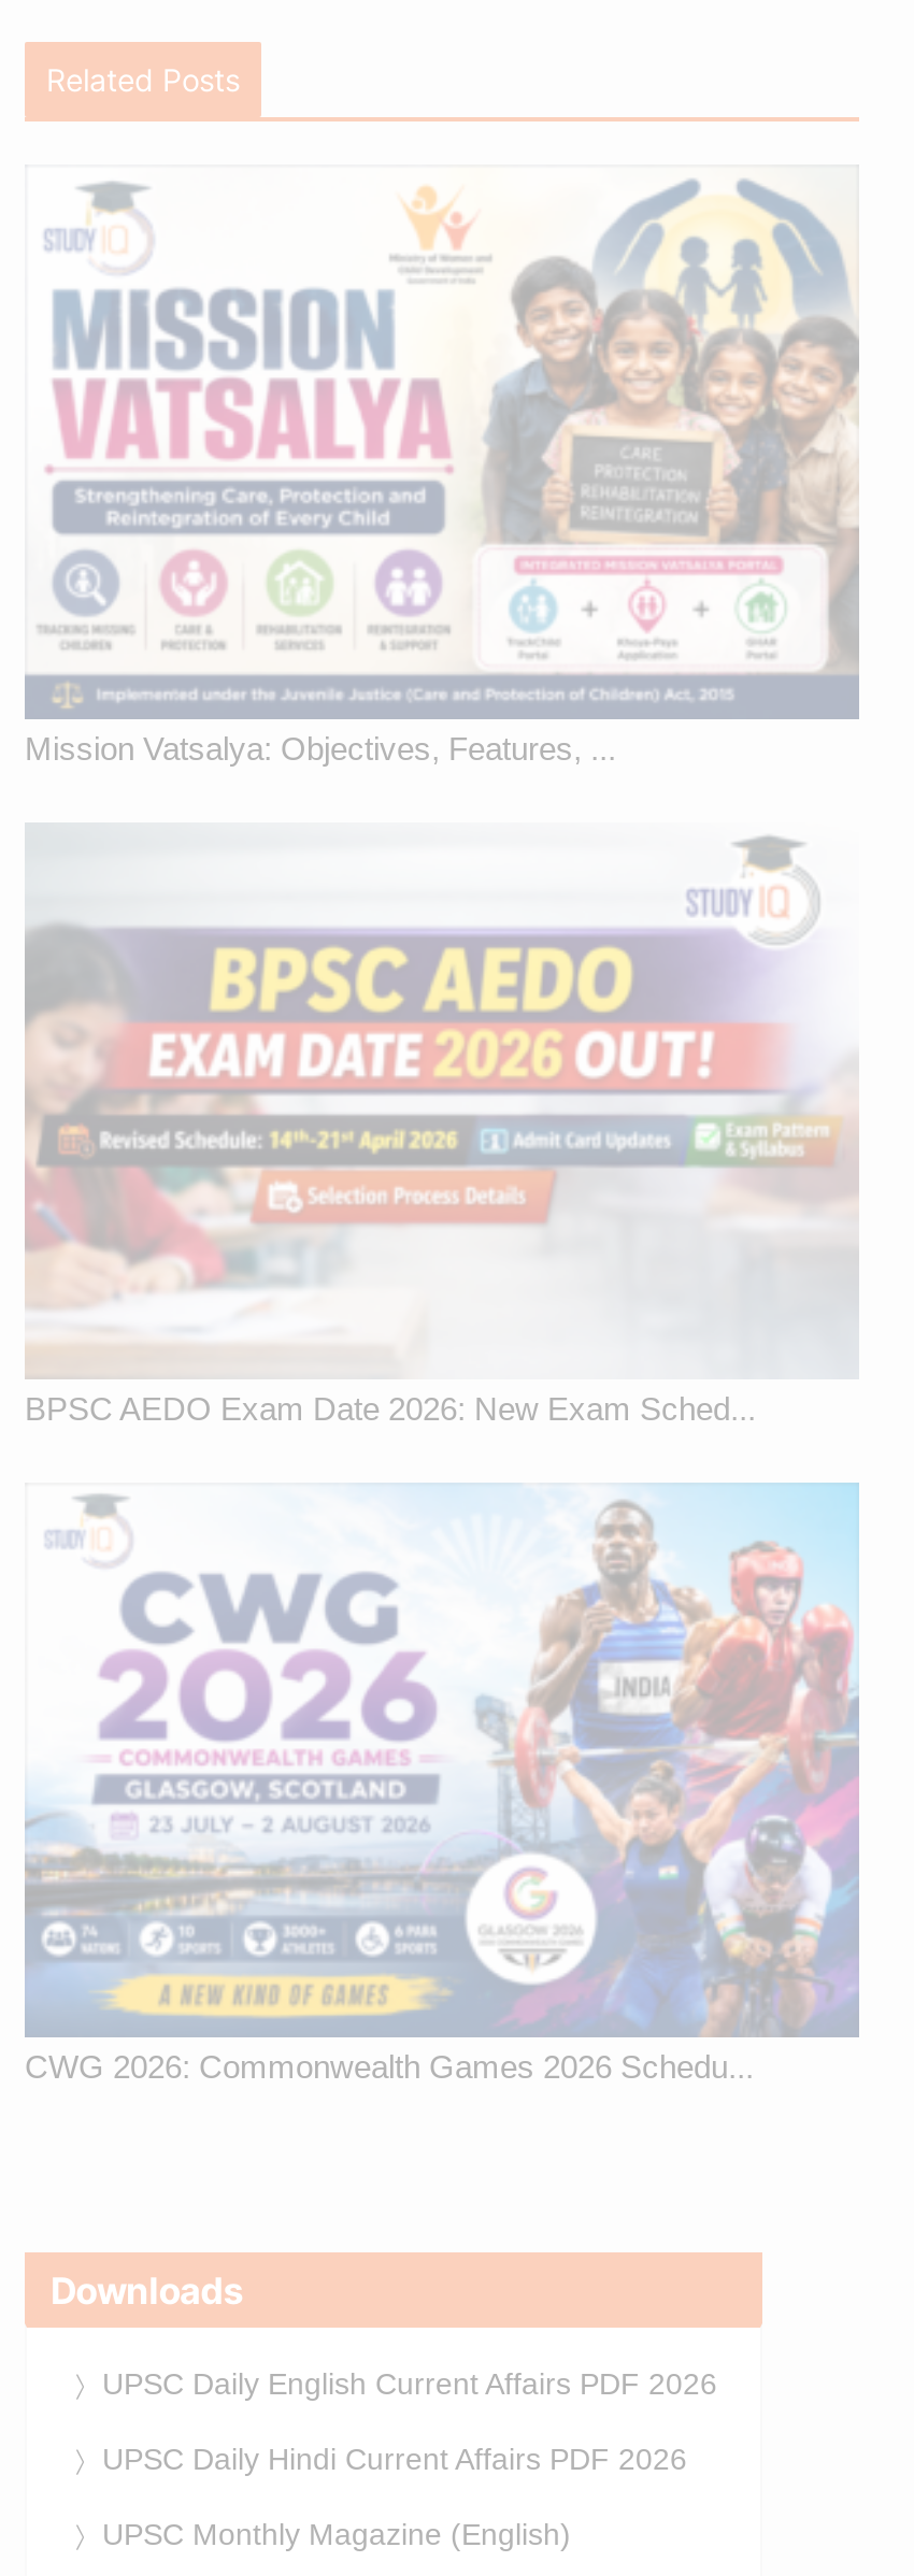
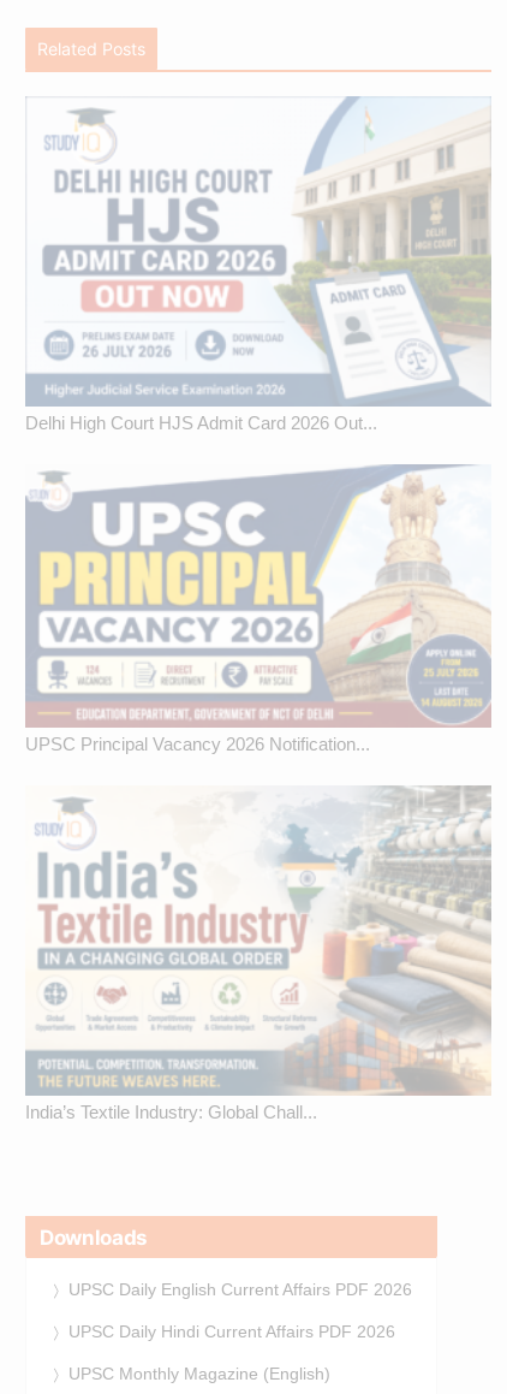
- [image]
- Mission Vatsalya: Objectives, Features, ...
+ [image]
+ Delhi High Court HJS Admit Card 2026 Out...

- [image]
- BPSC AEDO Exam Date 2026: New Exam Sched...
+ [image]
+ UPSC Principal Vacancy 2026 Notification...

- [image]
- CWG 2026: Commonwealth Games 2026 Schedu...
+ [image]
+ India’s Textile Industry: Global Chall...
